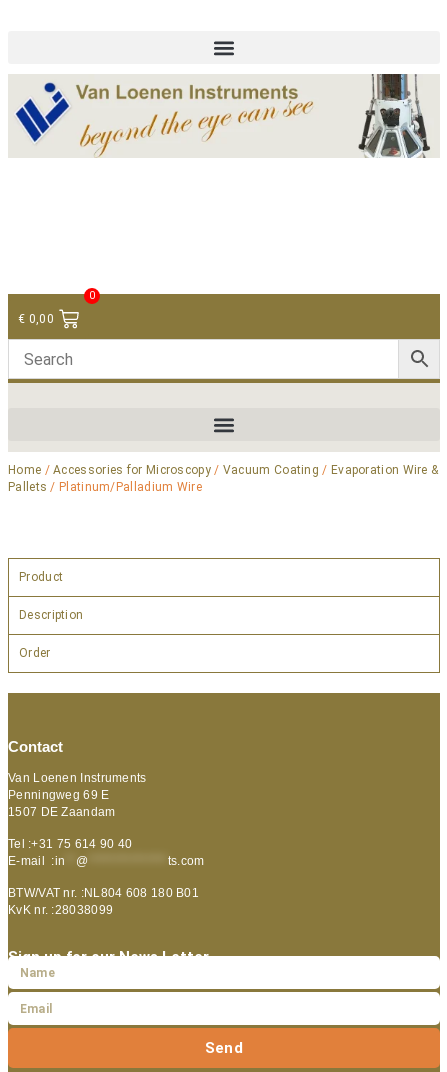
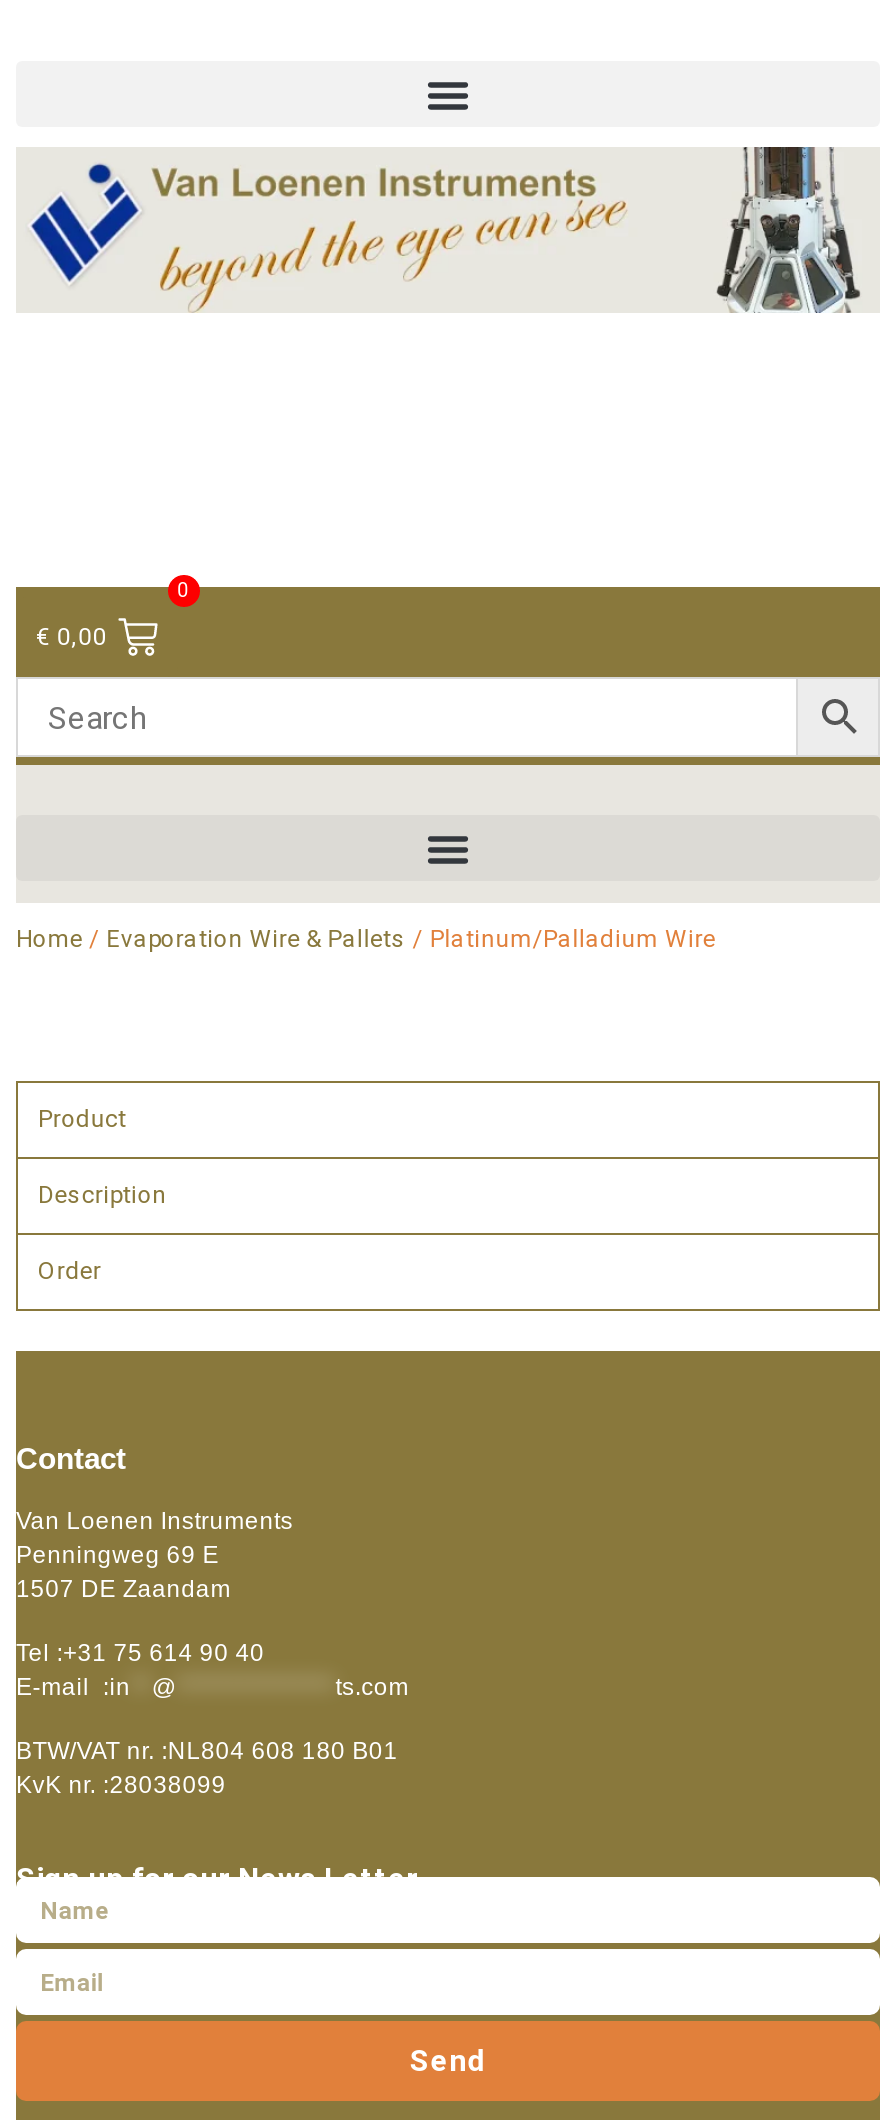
- Home / Accessories for Microscopy / Vacuum Coating / Evaporation Wire &
- Pallets / Platinum/Palladium Wire
+ Home / Evaporation Wire & Pallets / Platinum/Palladium Wire
